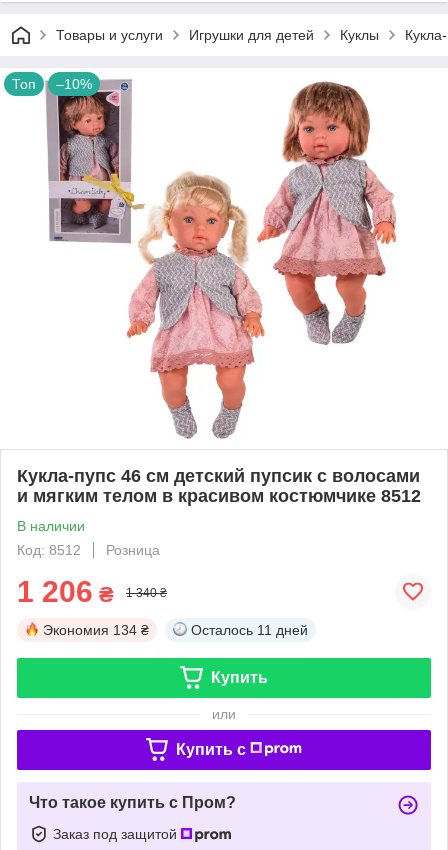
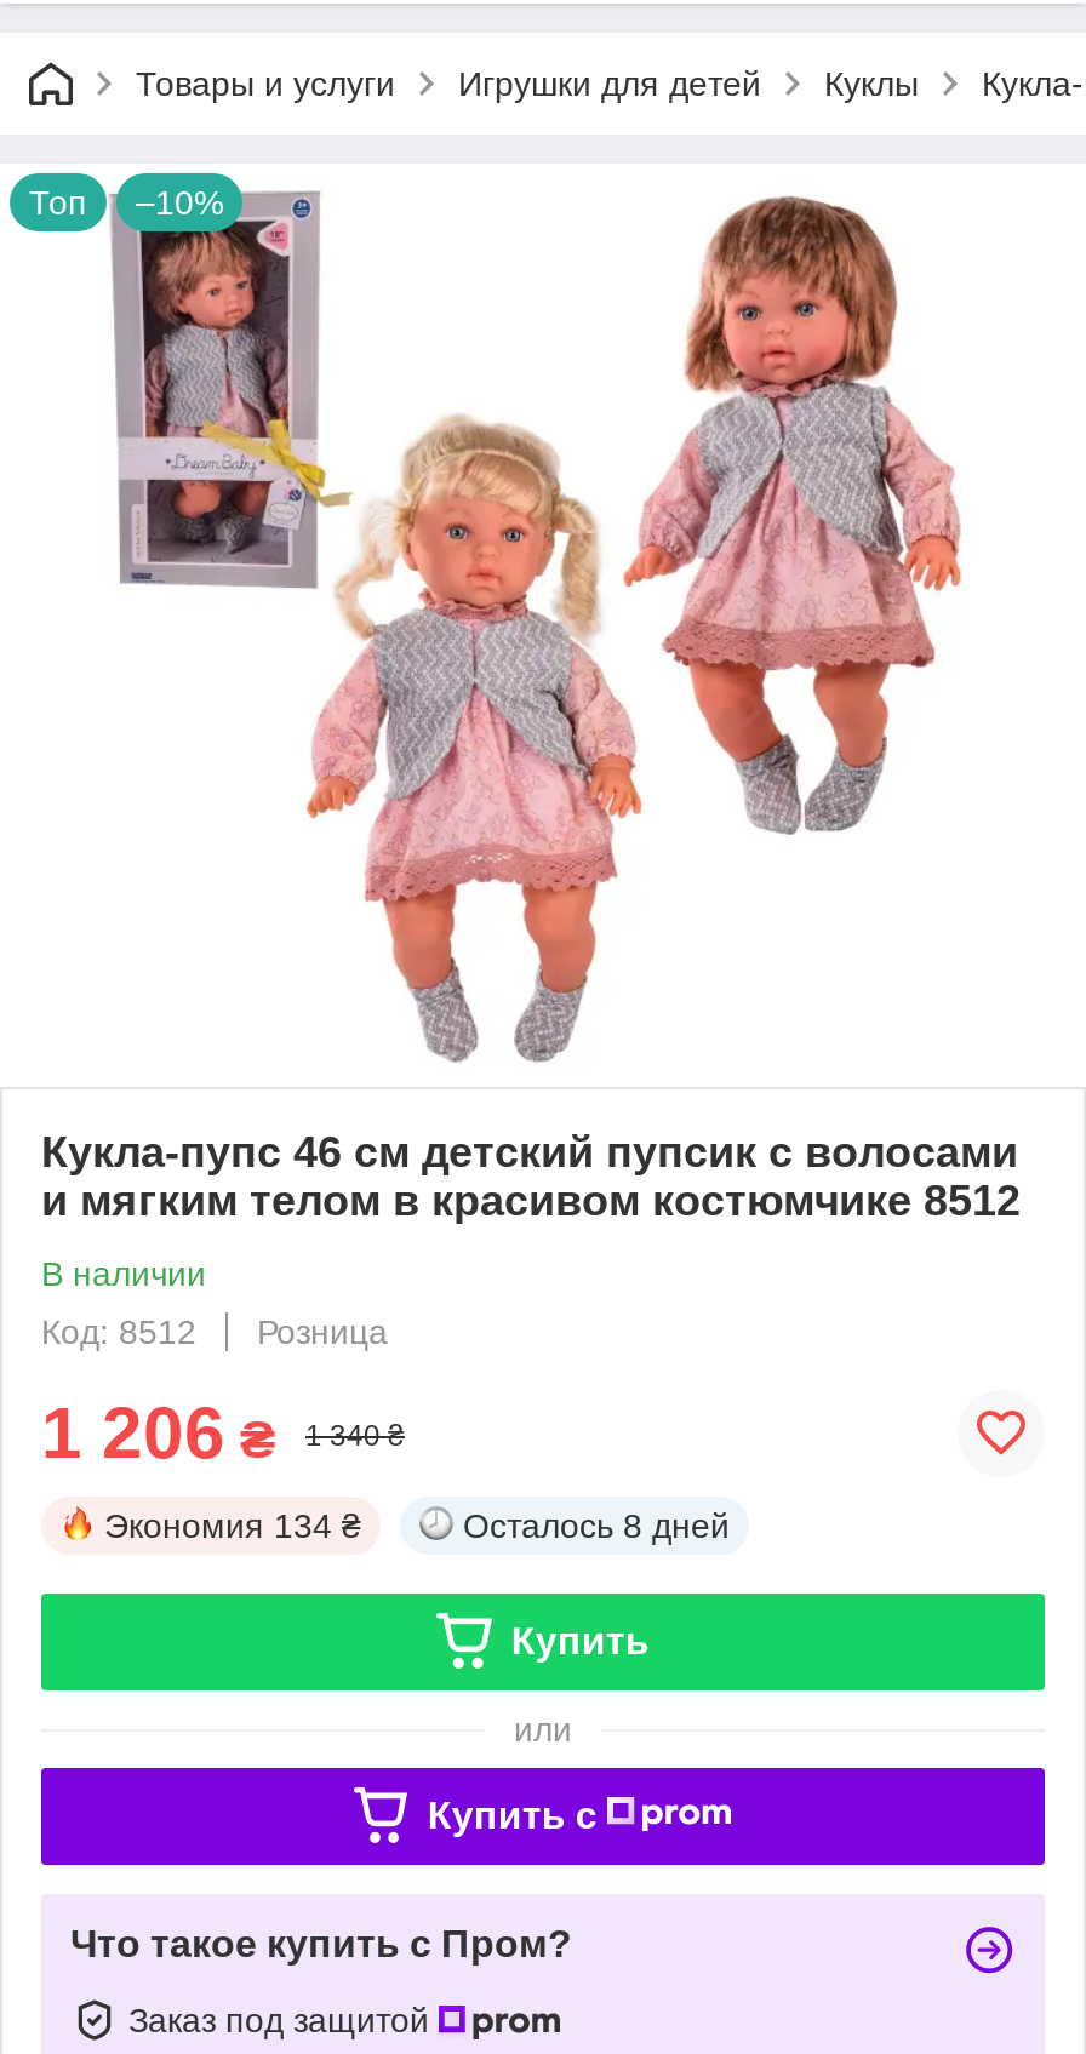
- Осталось 11 дней
+ Осталось 8 дней
